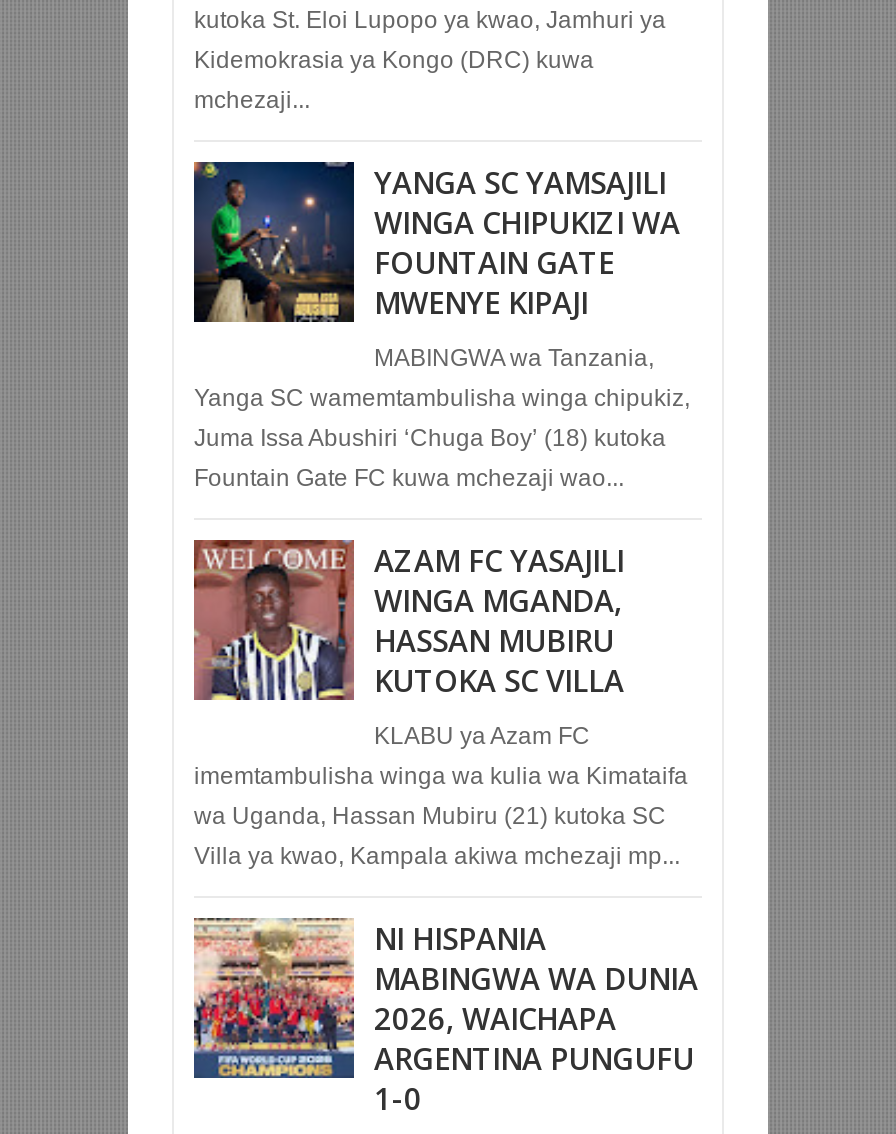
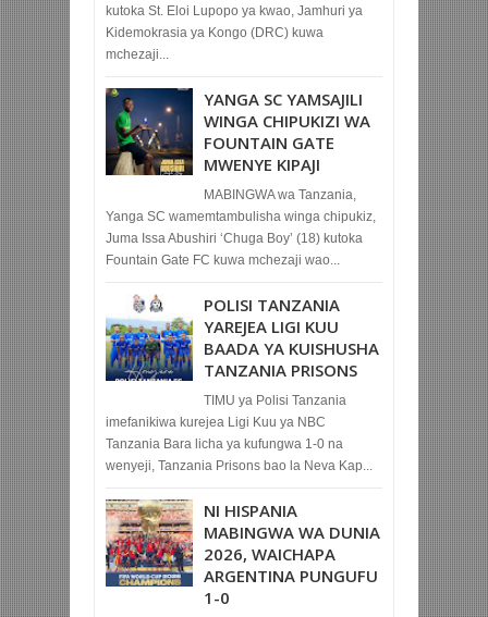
- [image]
- KLABU ya Azam FC
- imemtambulisha winga wa kulia wa Kimataifa
- wa Uganda, Hassan Mubiru (21) kutoka SC
- Villa ya kwao, Kampala akiwa mchezaji mp...
+ [image]
+ TIMU ya Polisi Tanzania
+ imefanikiwa kurejea Ligi Kuu ya NBC
+ Tanzania Bara licha ya kufungwa 1-0 na
+ wenyeji, Tanzania Prisons bao la Neva Kap...

- AZAM FC YASAJILI
- WINGA MGANDA,
- HASSAN MUBIRU
- KUTOKA SC VILLA
+ POLISI TANZANIA
+ YAREJEA LIGI KUU
+ BAADA YA KUISHUSHA
+ TANZANIA PRISONS
